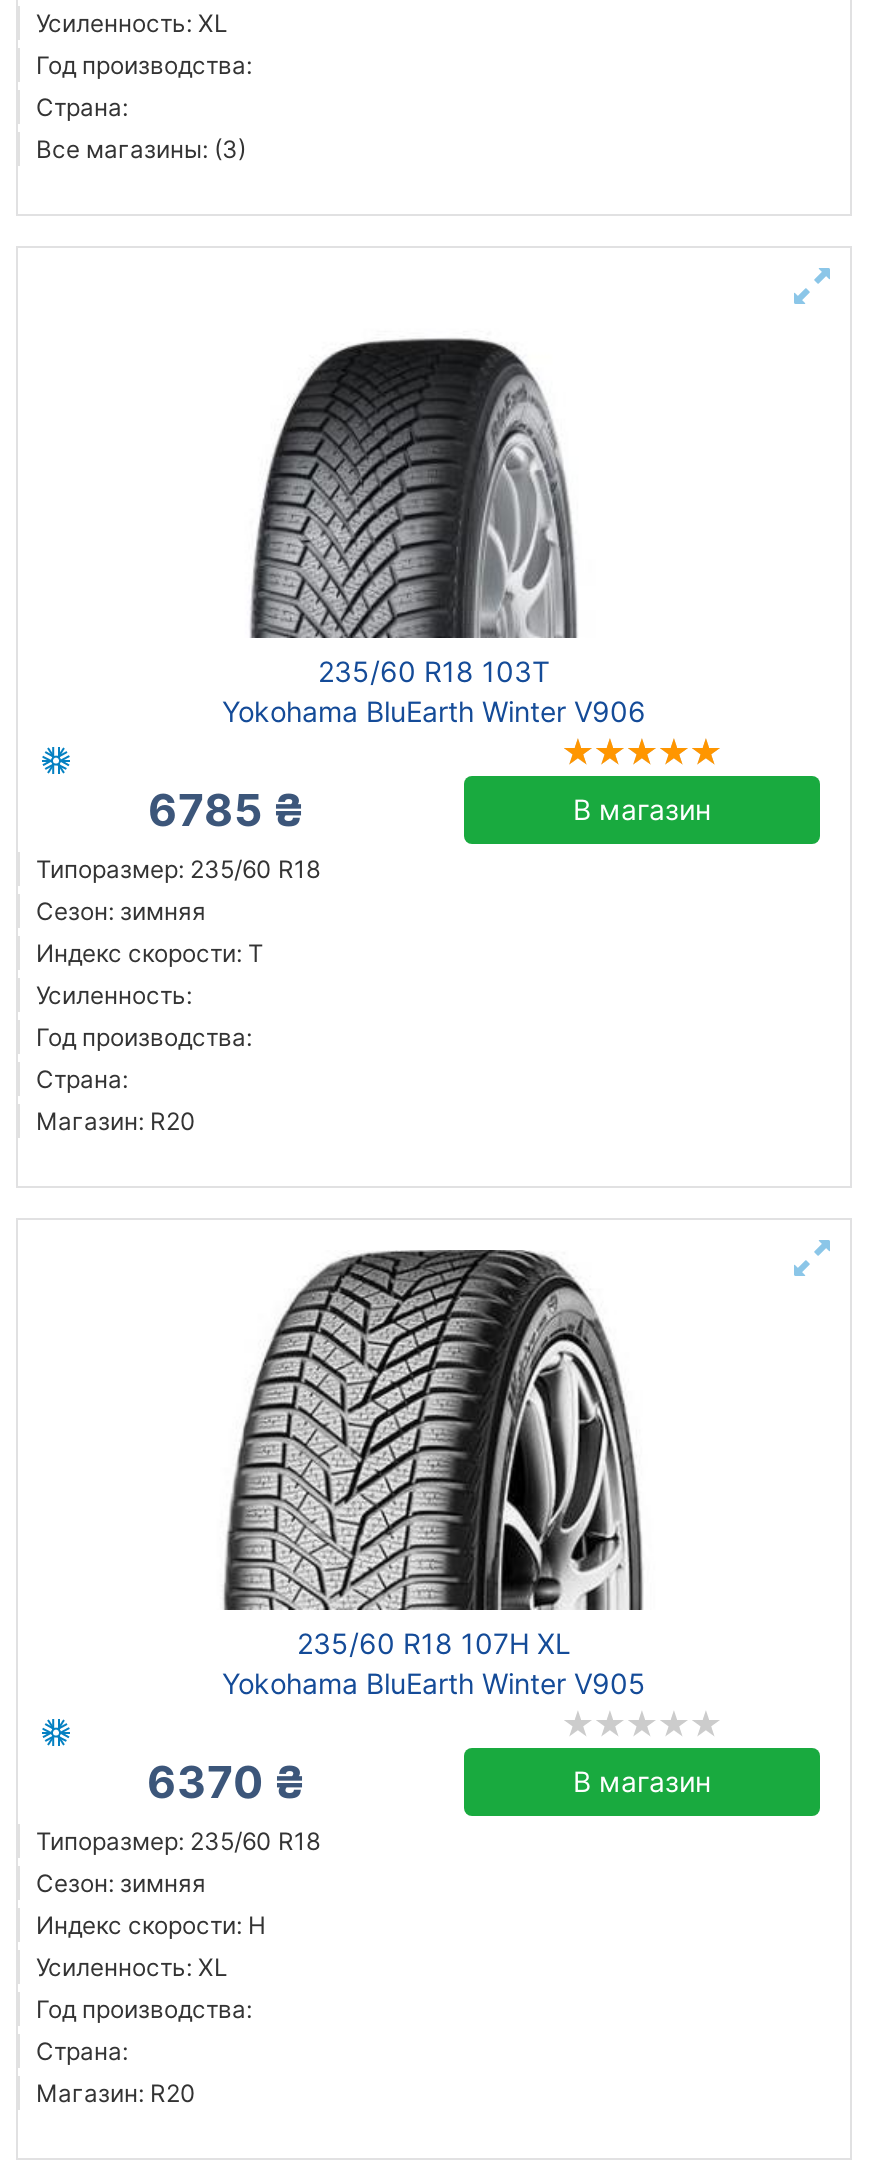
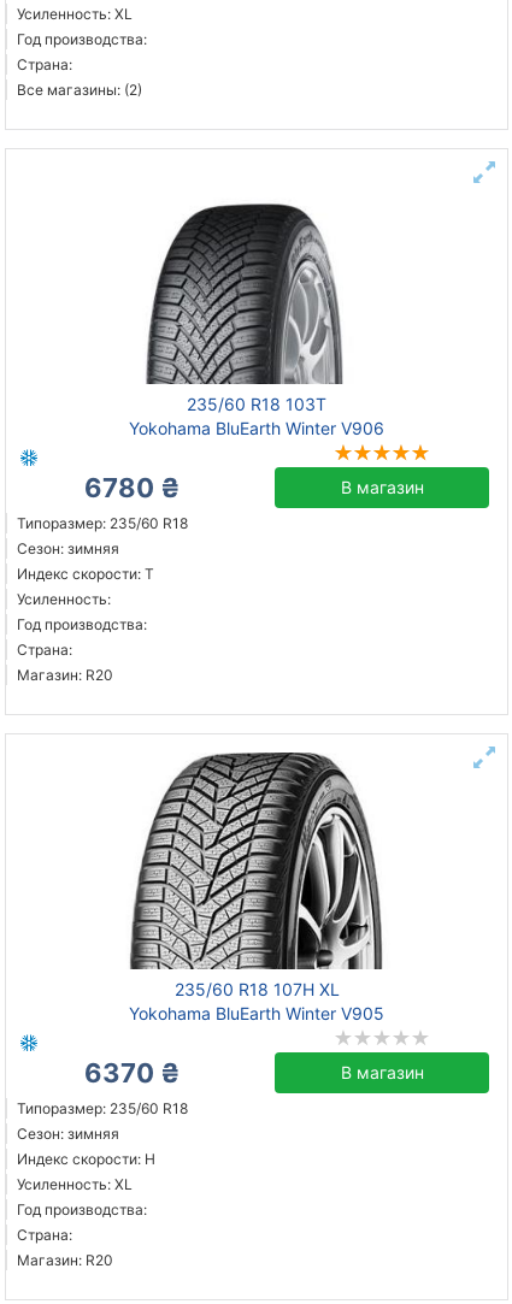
- Все магазины: (3)
+ Все магазины: (2)

- 6785 ₴
+ 6780 ₴
